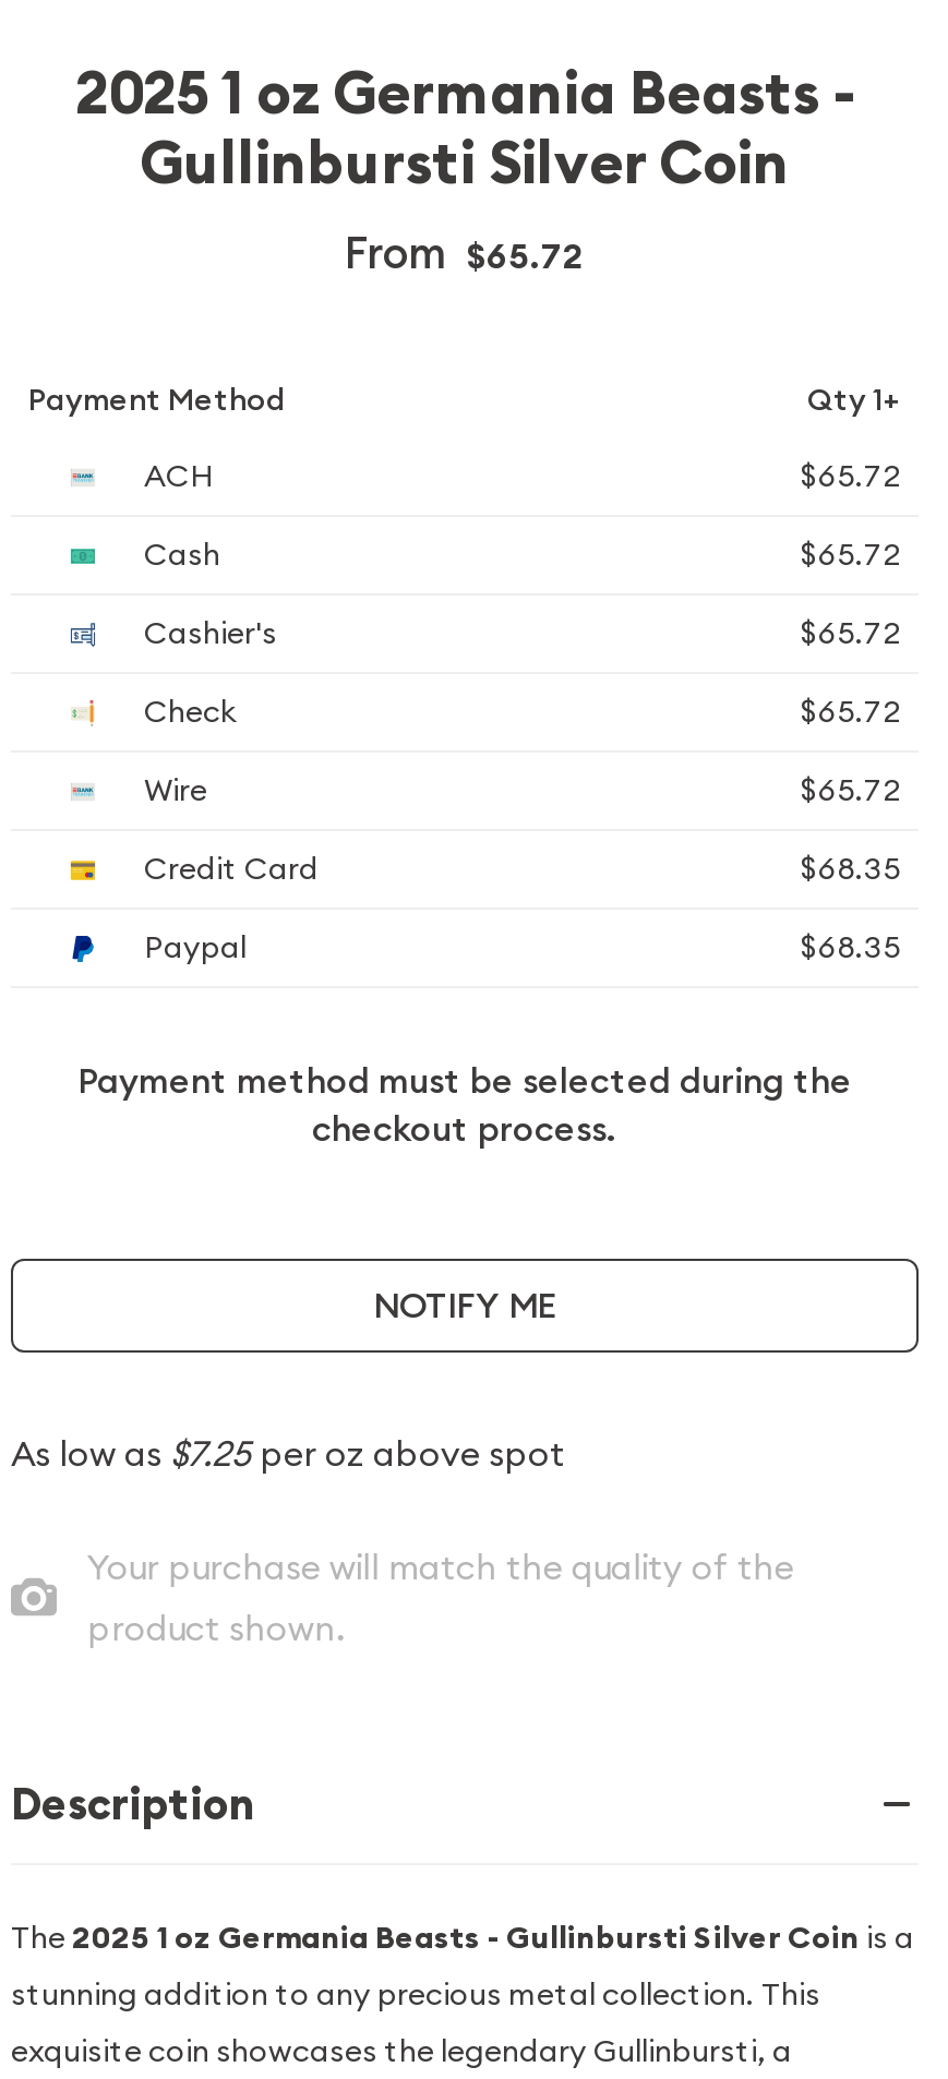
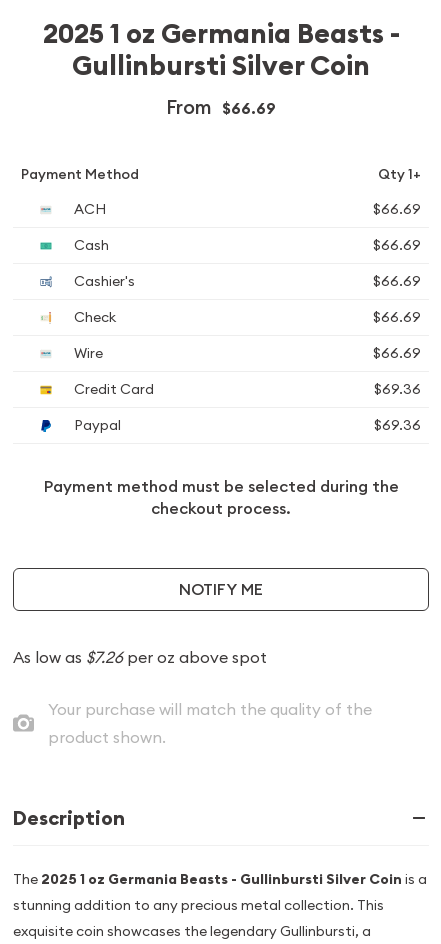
- From $65.72
+ From $66.69

- $65.72
+ $66.69

- $65.72
+ $66.69

- $65.72
+ $66.69

- $65.72
+ $66.69

- $65.72
+ $66.69

- $68.35
+ $69.36

- $68.35
+ $69.36

- As low as $7.25 per oz above spot
+ As low as $7.26 per oz above spot
